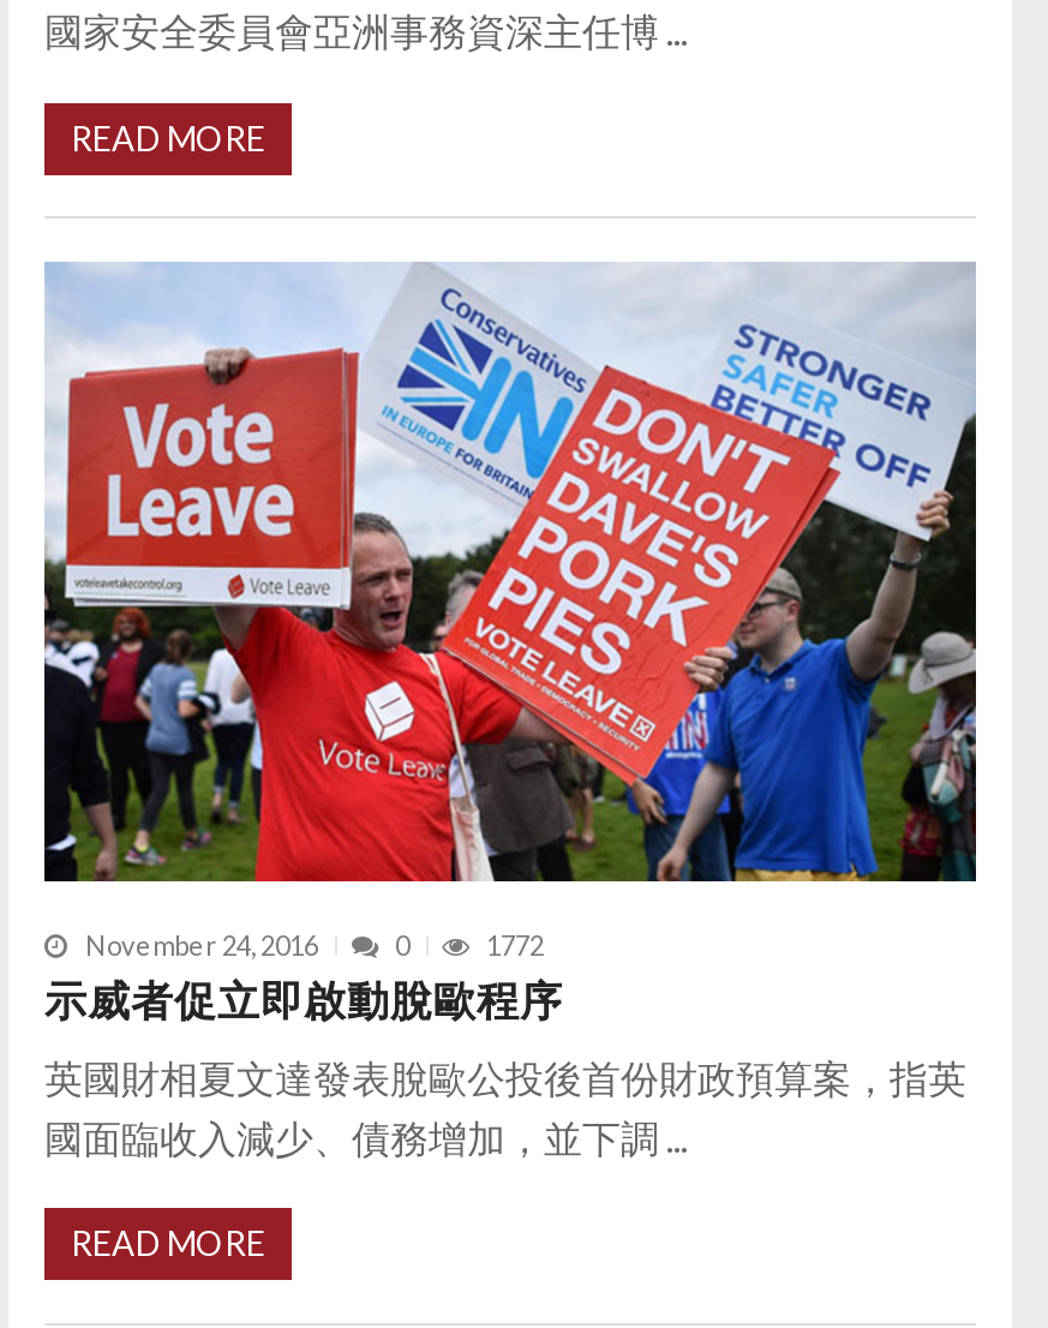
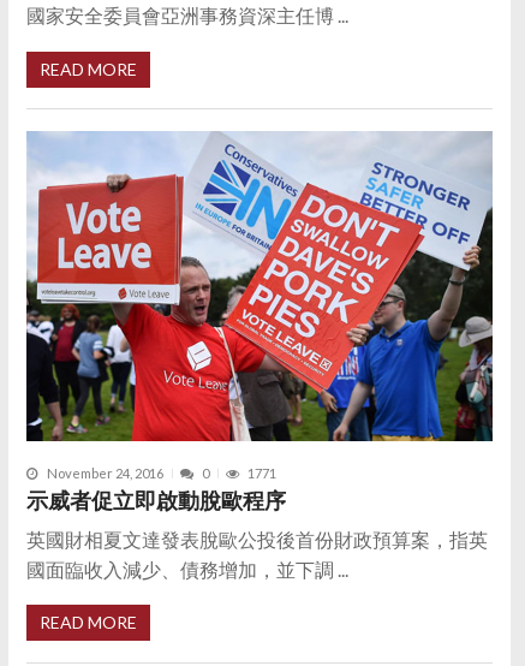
- 1772
+ 1771
